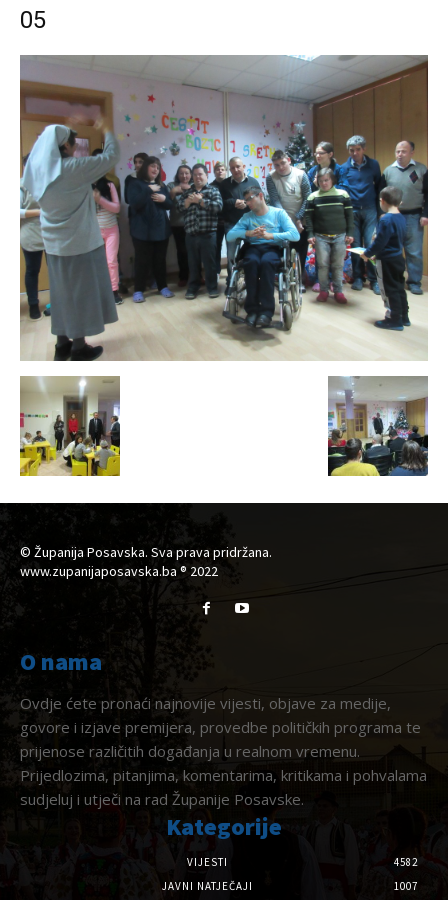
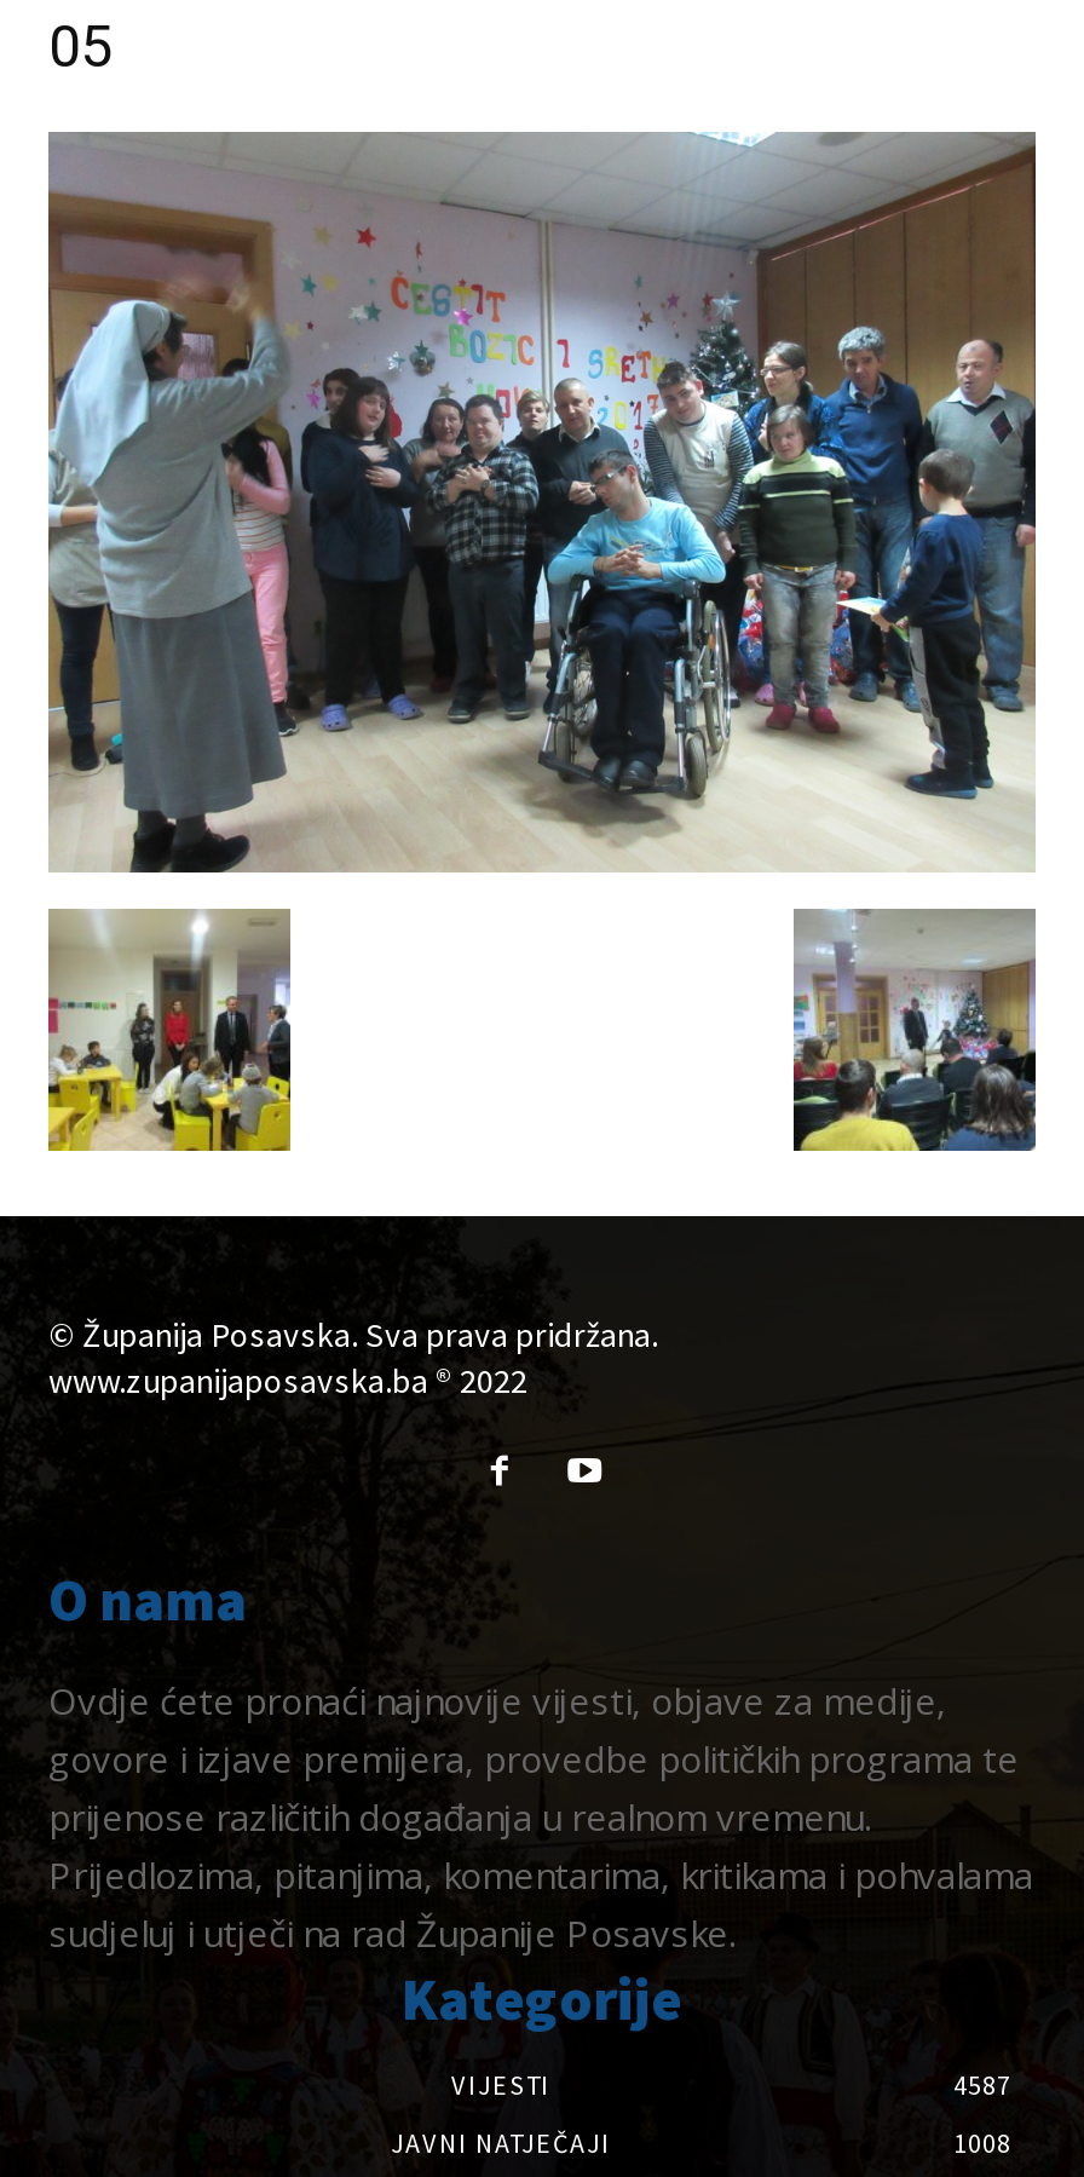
- 4582
+ 4587

- 1007
+ 1008
